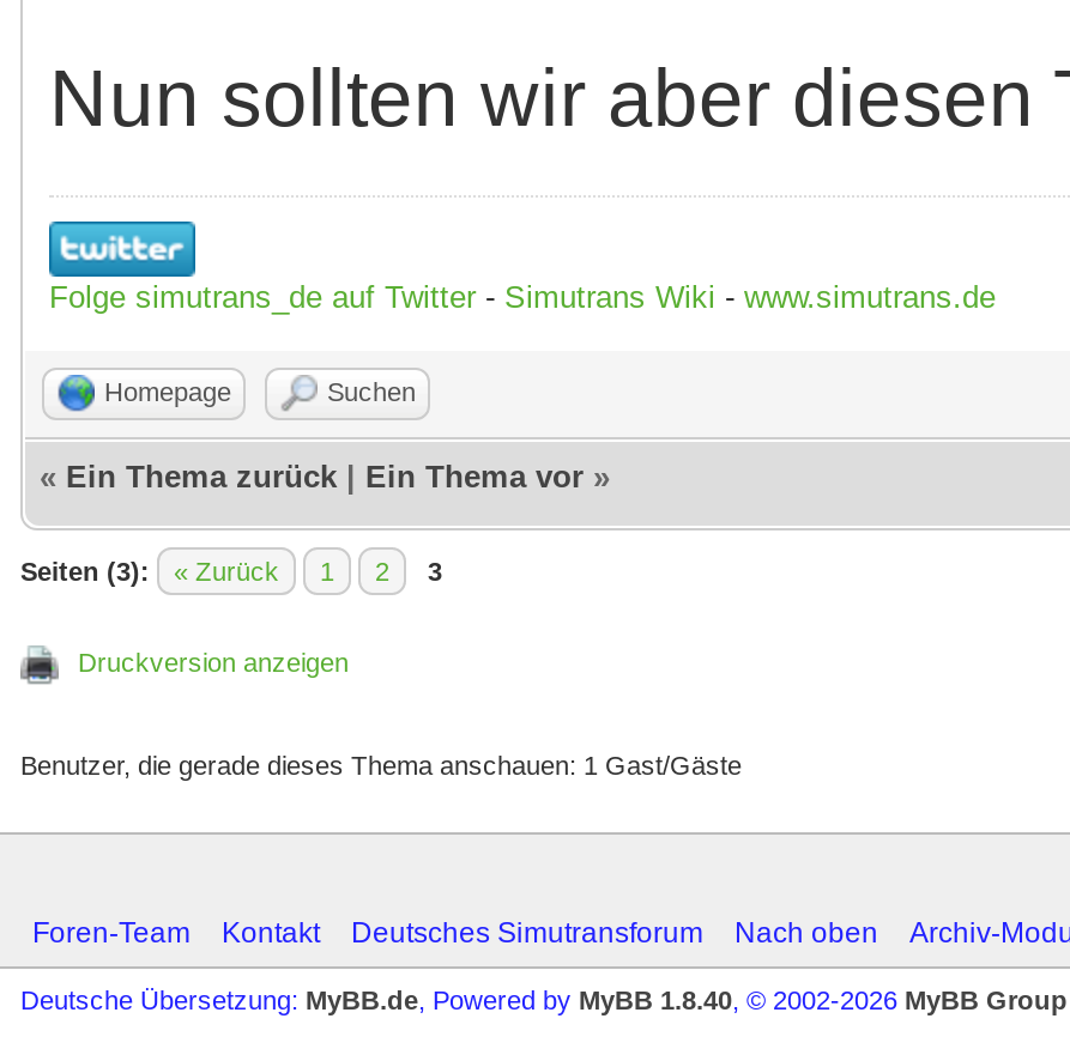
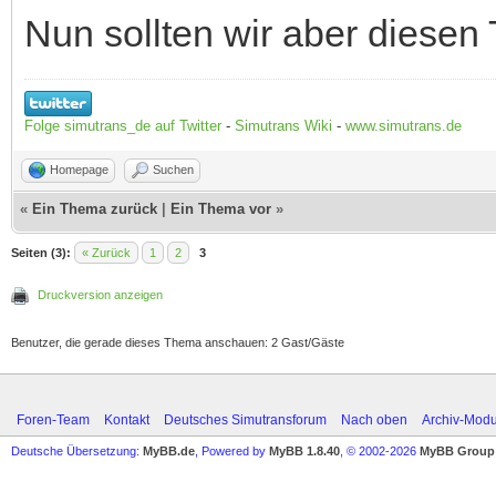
- Benutzer, die gerade dieses Thema anschauen: 1 Gast/Gäste
+ Benutzer, die gerade dieses Thema anschauen: 2 Gast/Gäste
